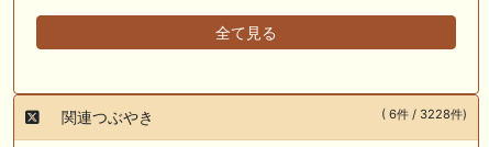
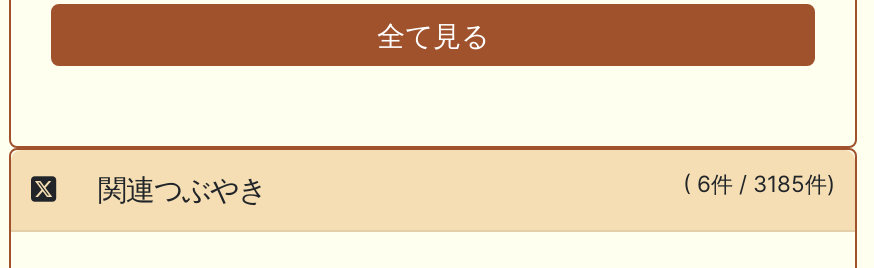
- ( 6件 / 3228件)
+ ( 6件 / 3185件)
